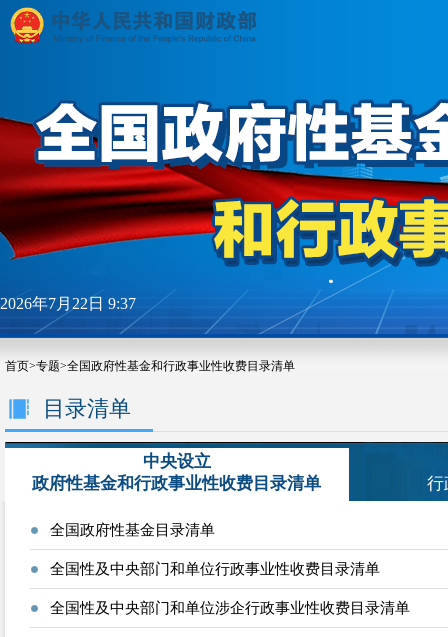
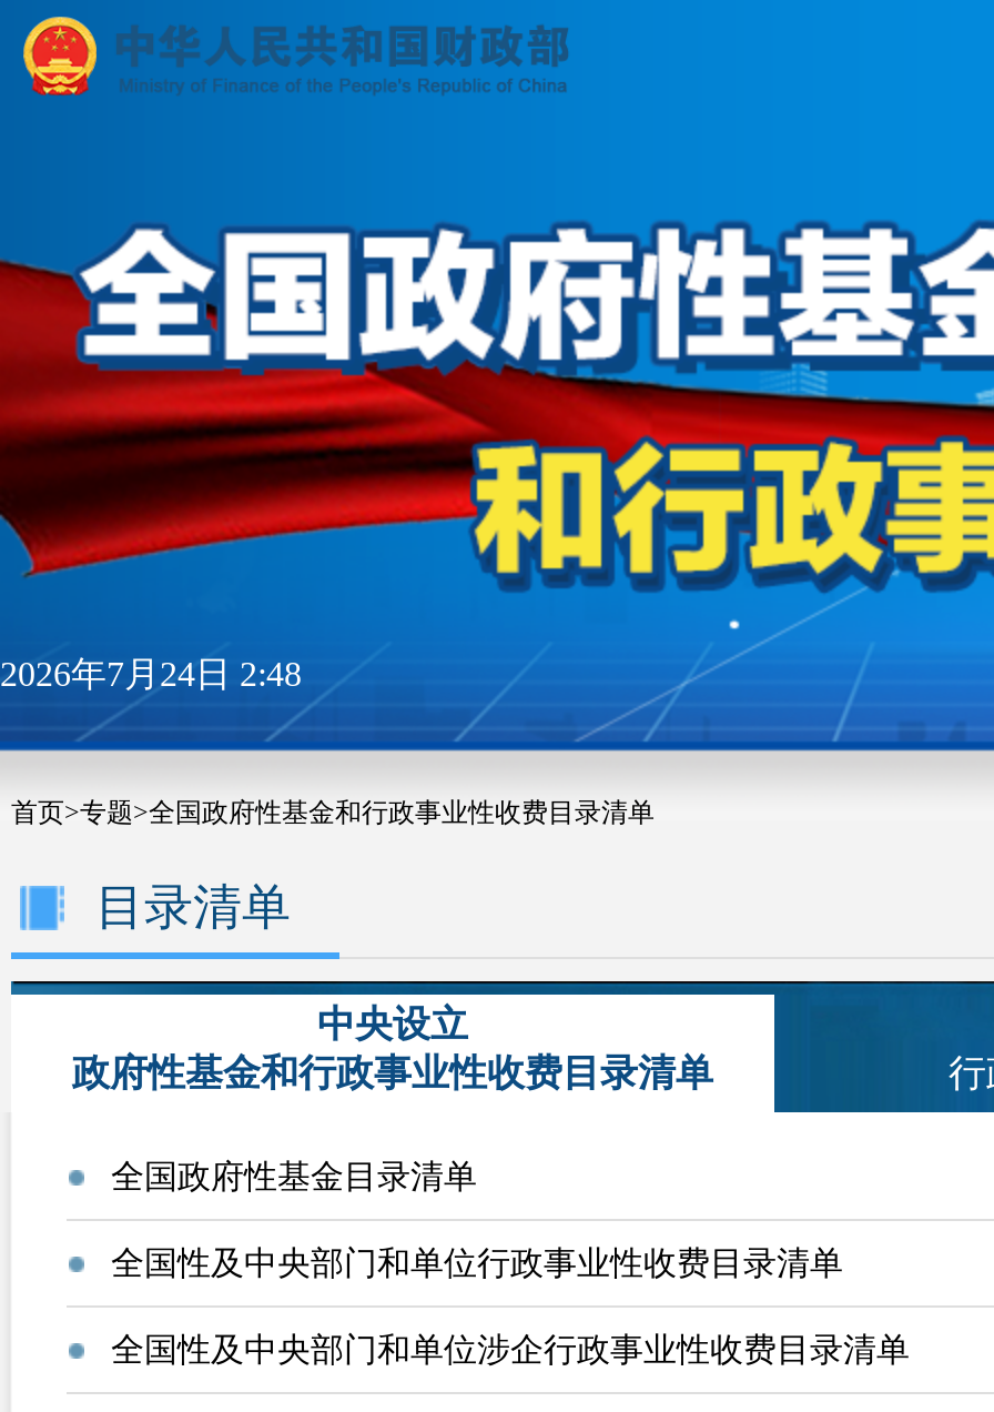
- 2026年7月22日 9:37
+ 2026年7月24日 2:48
